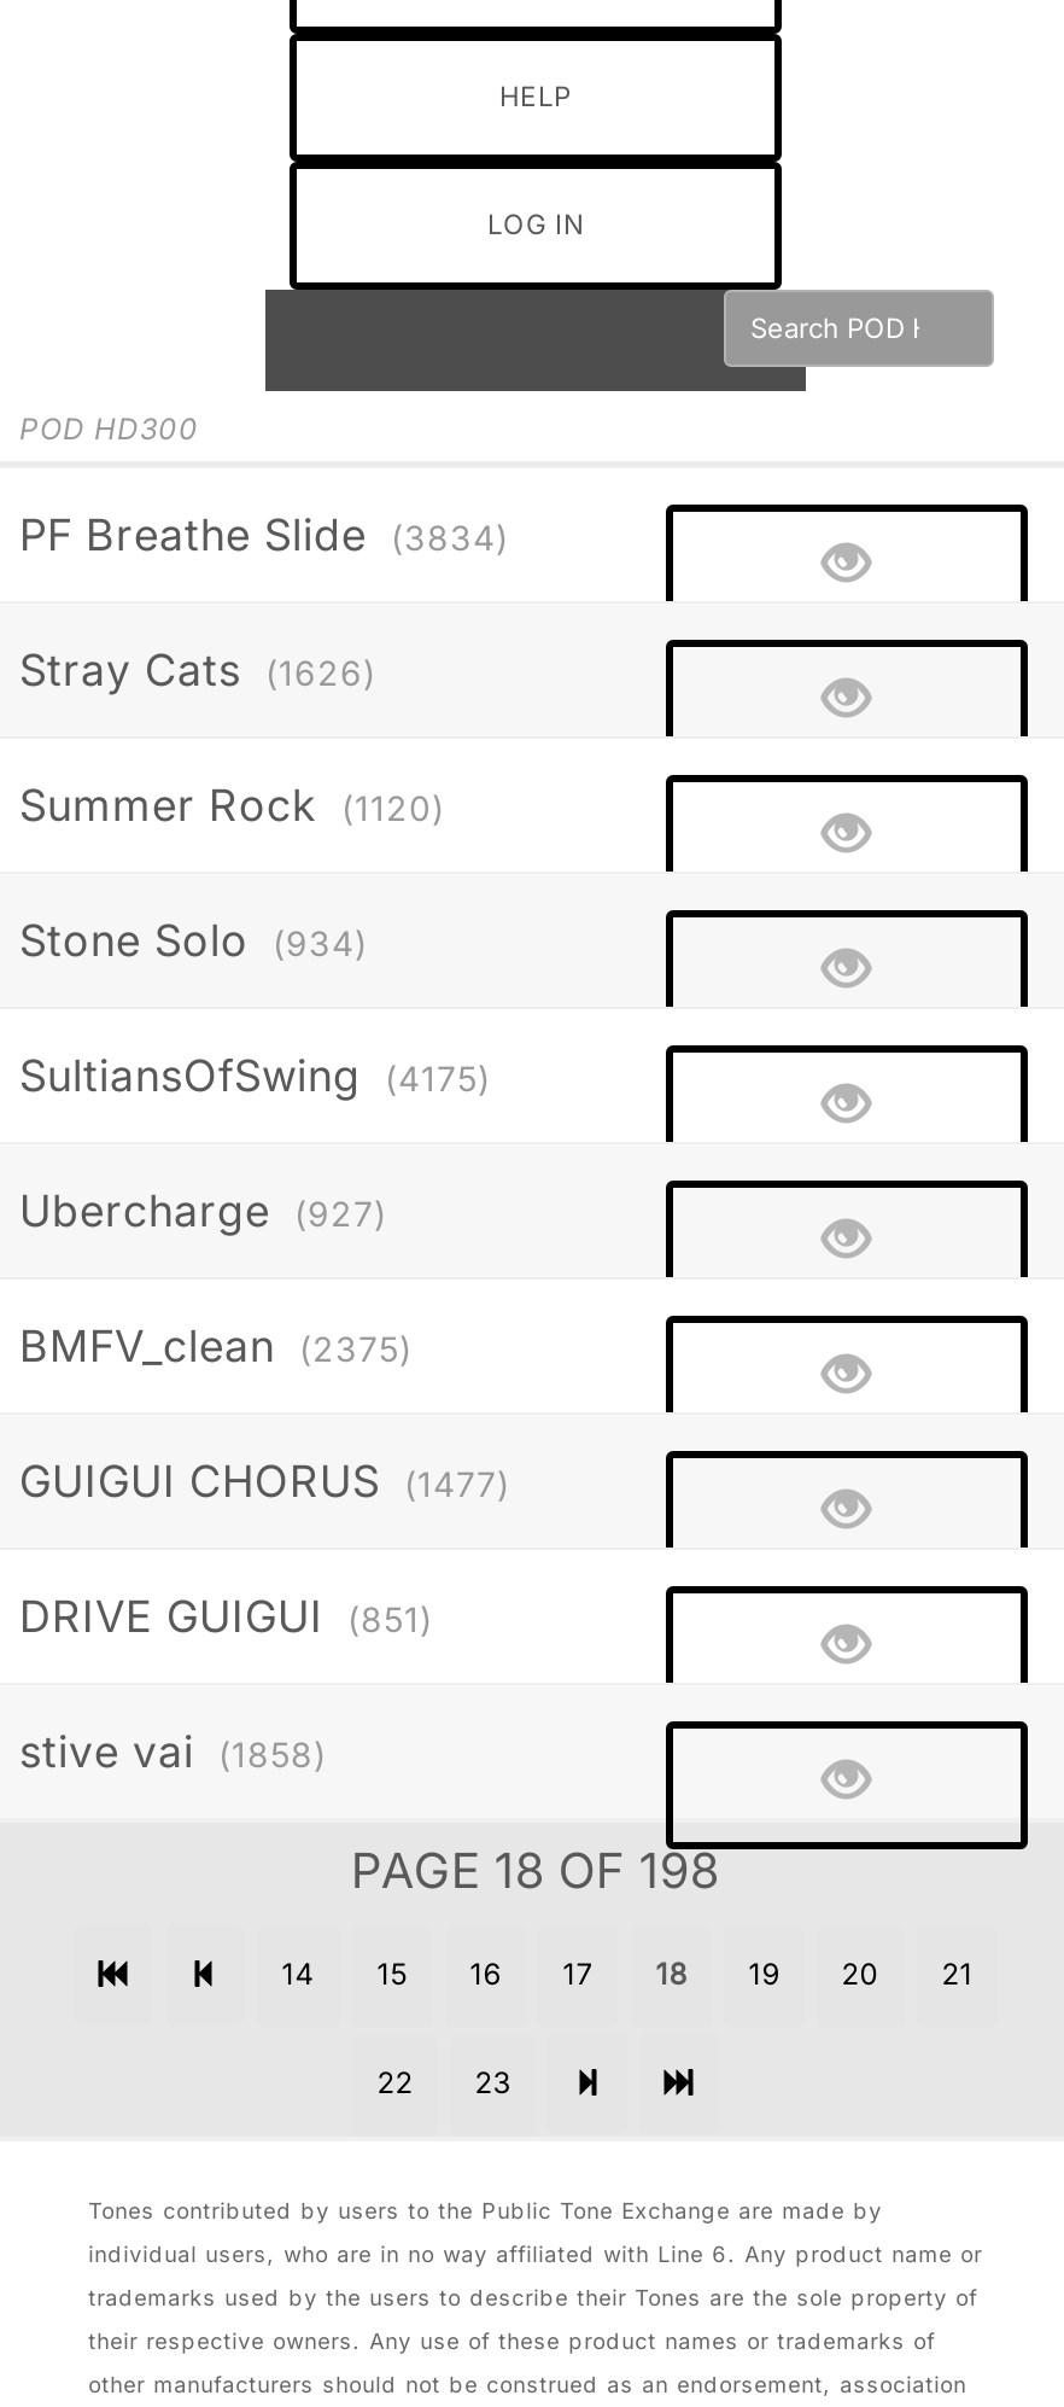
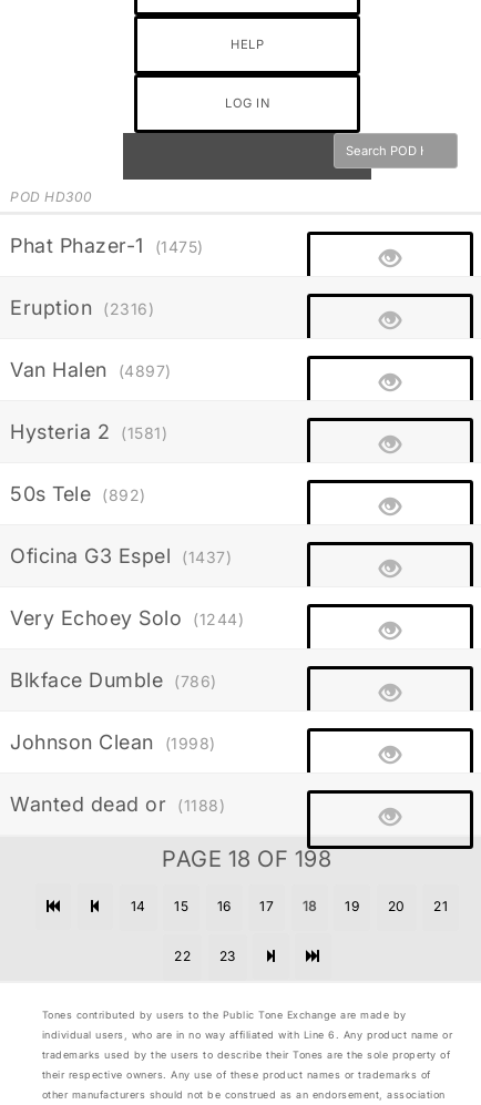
- PF Breathe Slide (3834)
+ Phat Phazer-1 (1475)

- Stray Cats (1626)
+ Eruption (2316)

- Summer Rock (1120)
+ Van Halen (4897)

- Stone Solo (934)
+ Hysteria 2 (1581)

- SultiansOfSwing (4175)
+ 50s Tele (892)

- Ubercharge (927)
+ Oficina G3 Espel (1437)

- BMFV_clean (2375)
+ Very Echoey Solo (1244)

- GUIGUI CHORUS (1477)
+ Blkface Dumble (786)

- DRIVE GUIGUI (851)
+ Johnson Clean (1998)

- stive vai (1858)
+ Wanted dead or (1188)
